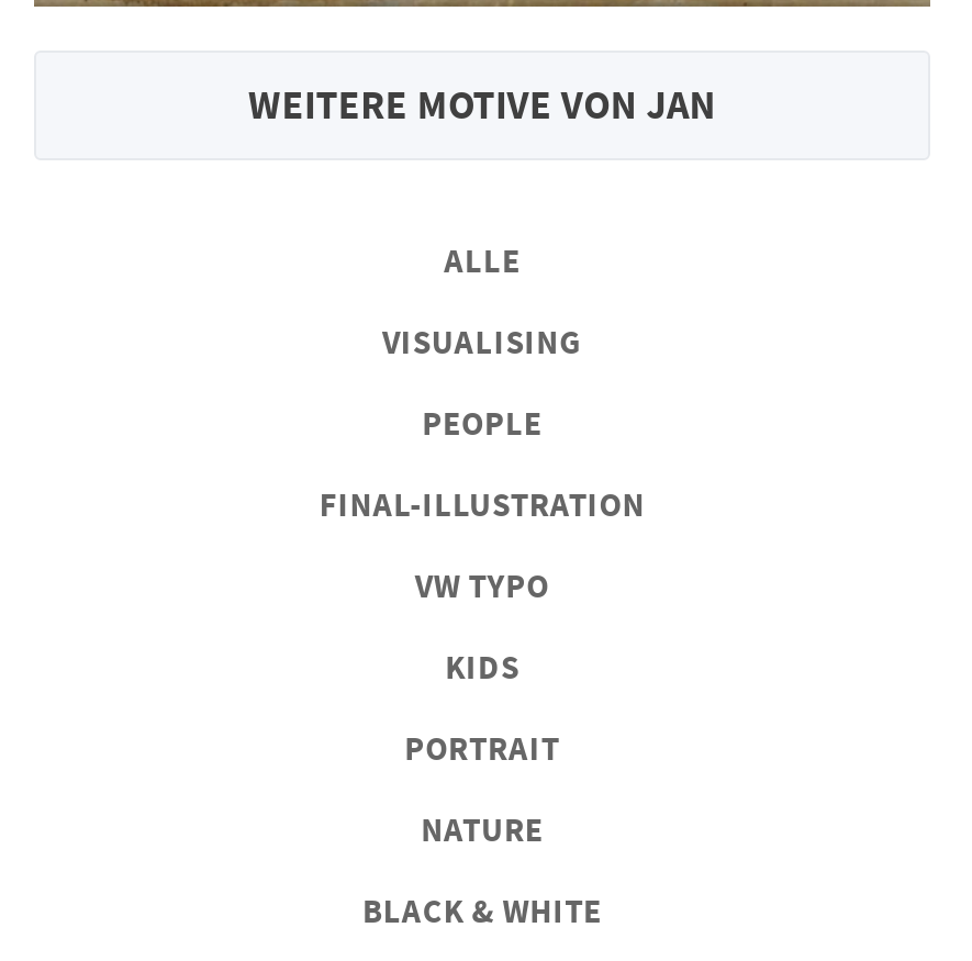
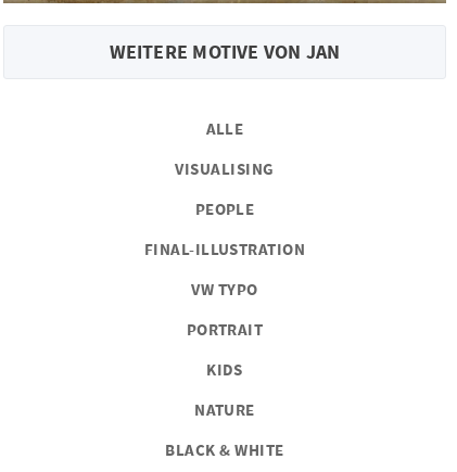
moved down: KIDS

moved up: PORTRAIT
